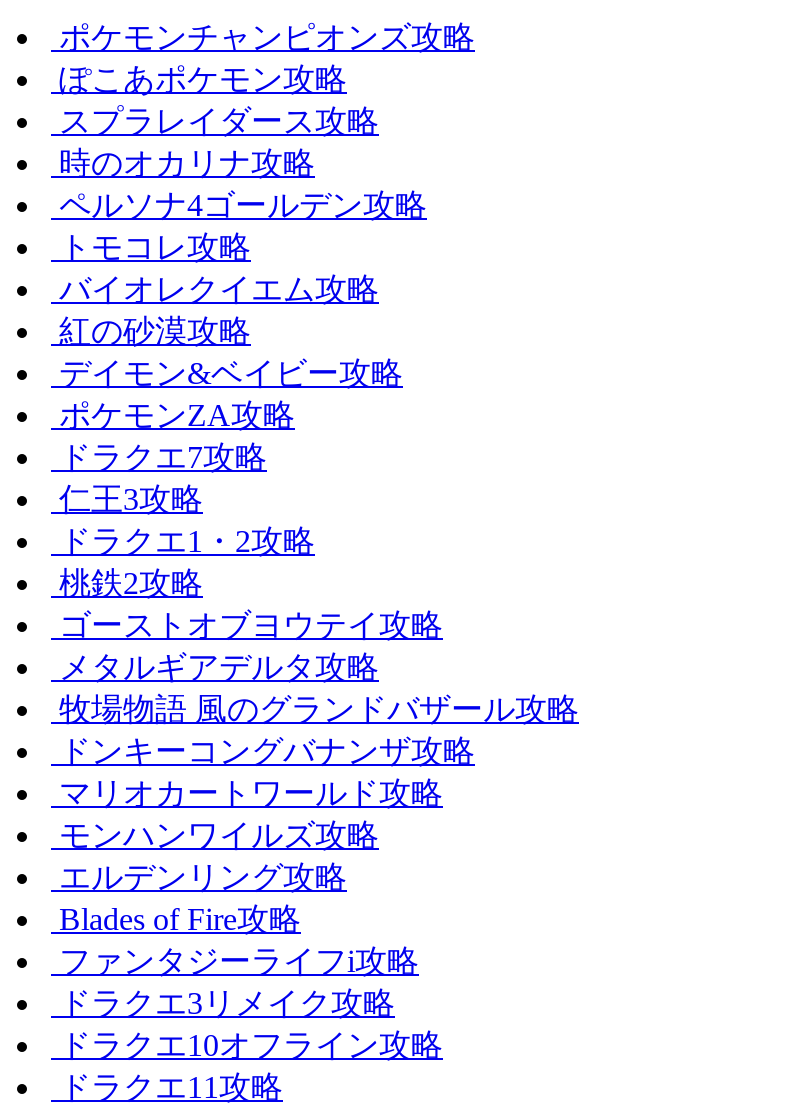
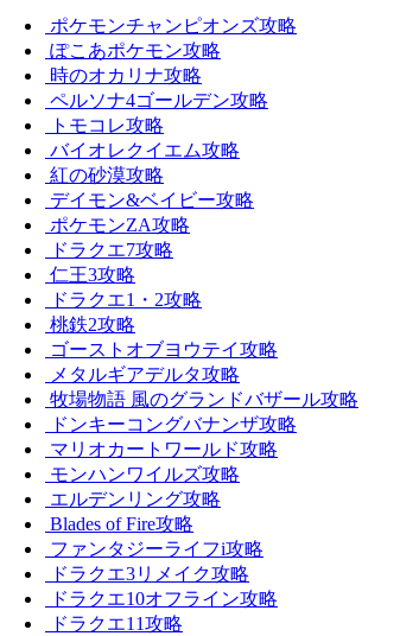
- スプラレイダース攻略
